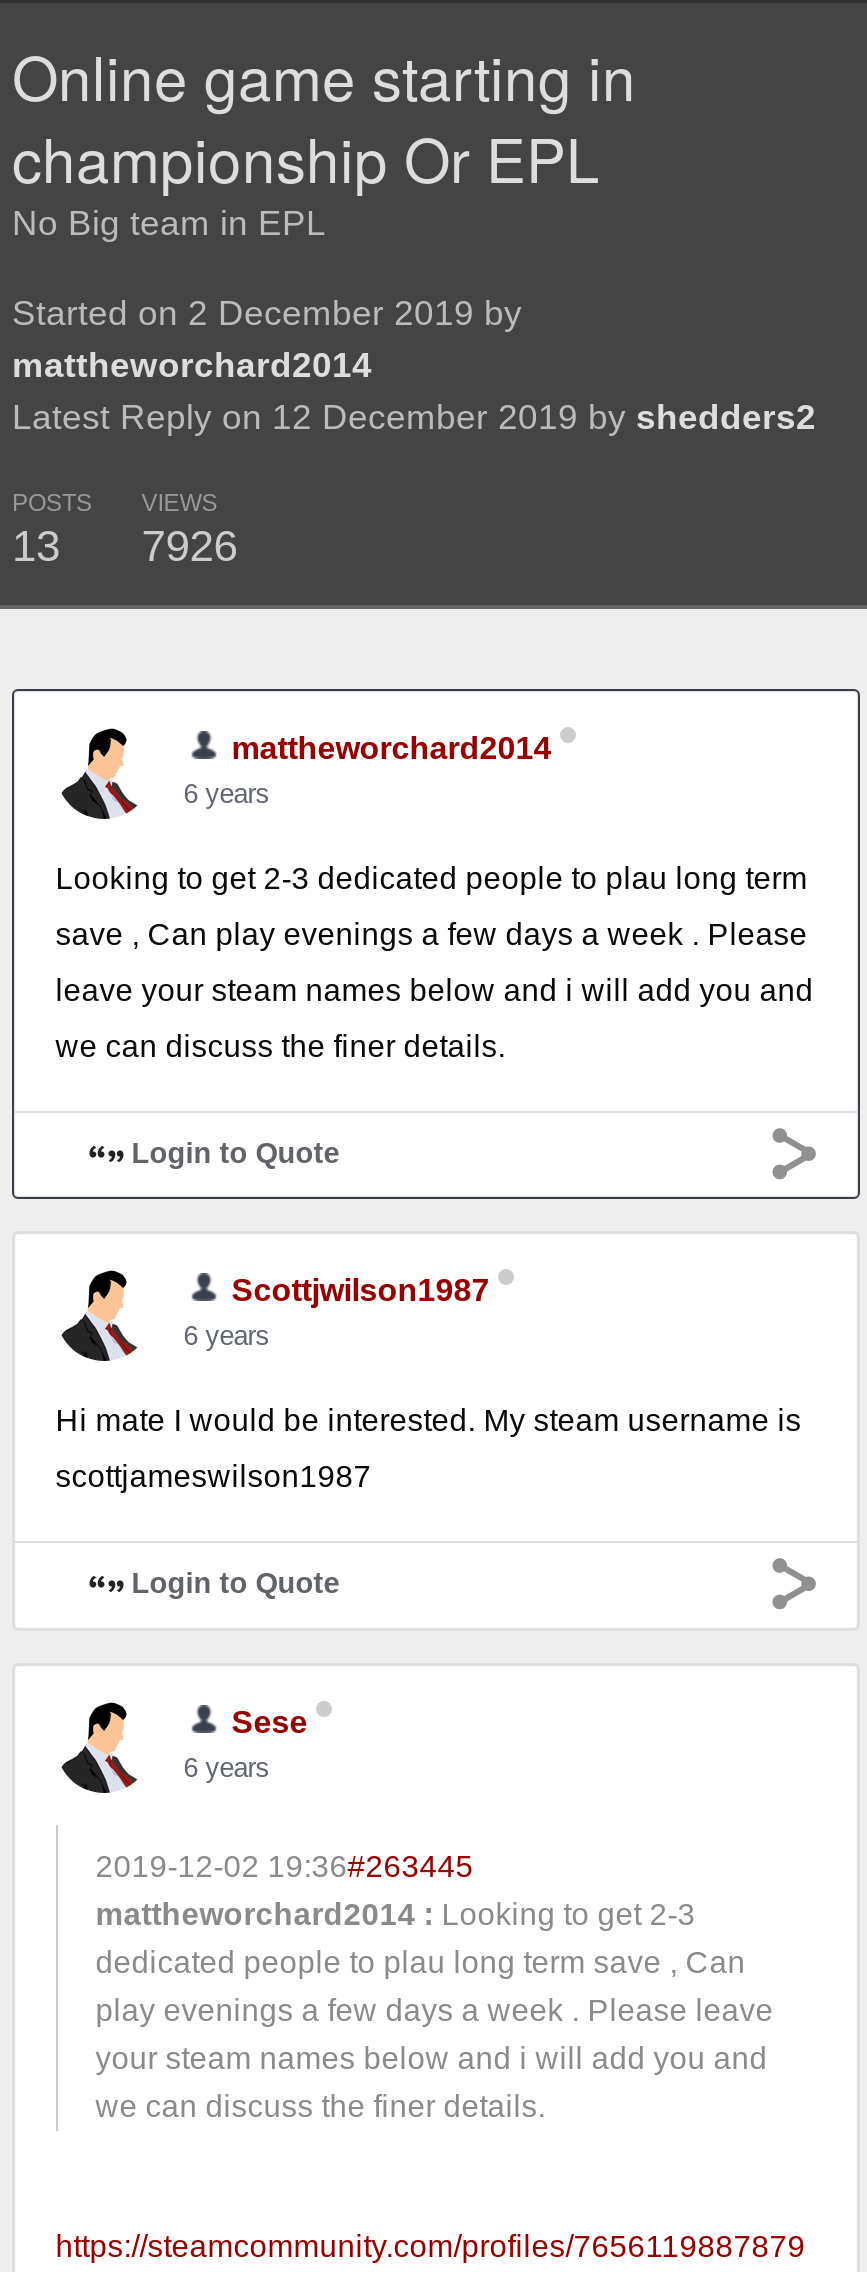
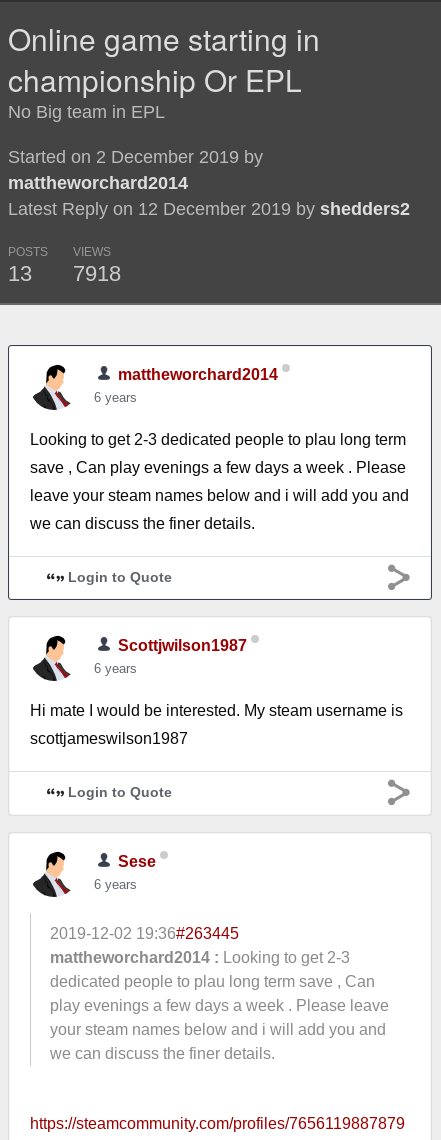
- 13 7926
+ 13 7918
